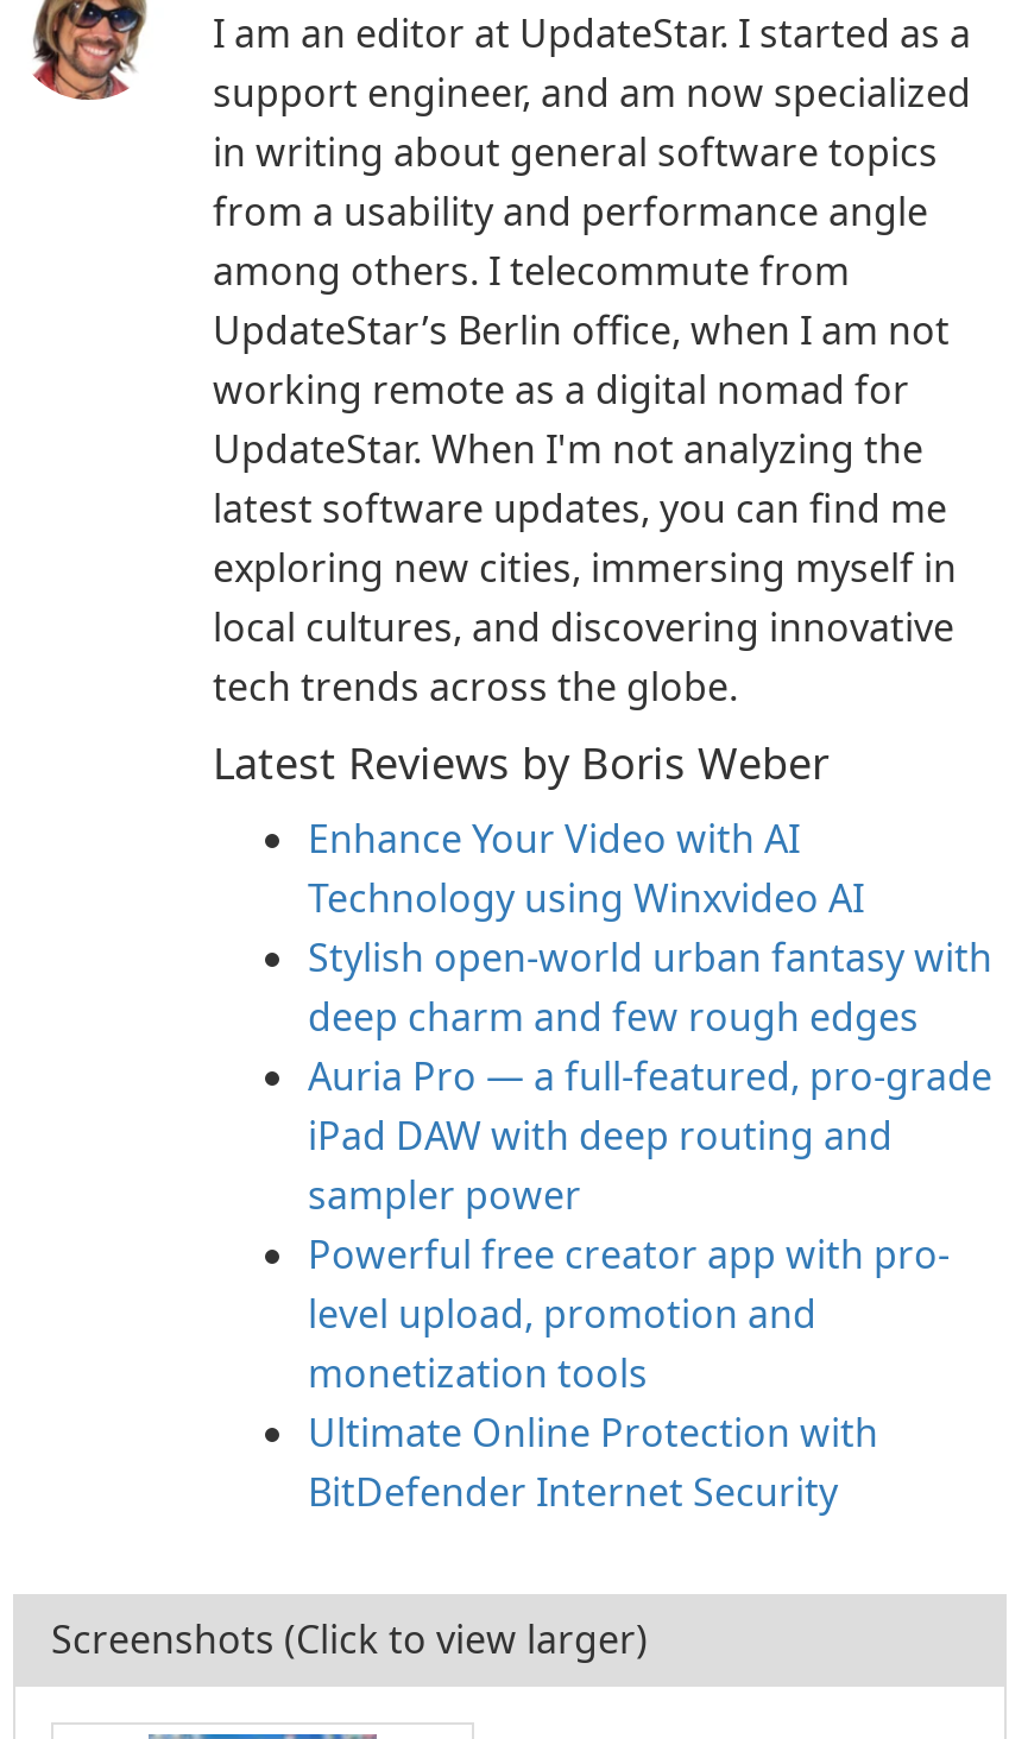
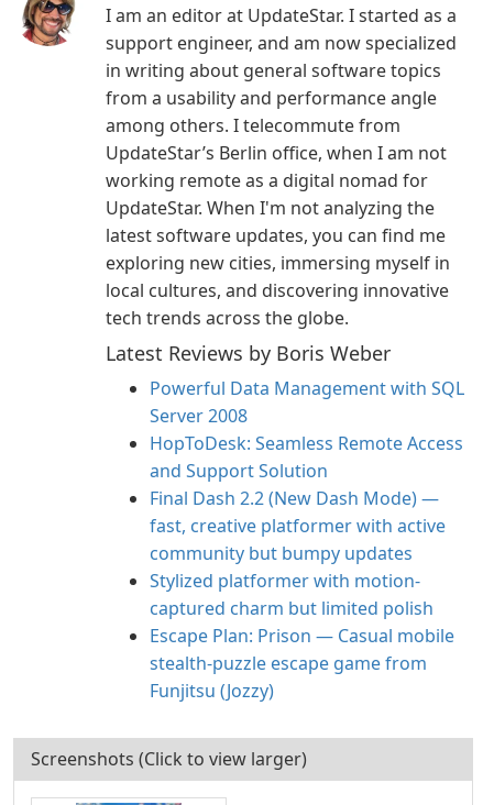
- Enhance Your Video with AI
- Technology using Winxvideo AI
- Stylish open-world urban fantasy with
- deep charm and few rough edges
- Auria Pro — a full-featured, pro-grade
- iPad DAW with deep routing and
- sampler power
- Powerful free creator app with pro-
- level upload, promotion and
- monetization tools
- Ultimate Online Protection with
- BitDefender Internet Security
+ Powerful Data Management with SQL
+ Server 2008
+ HopToDesk: Seamless Remote Access
+ and Support Solution
+ Final Dash 2.2 (New Dash Mode) —
+ fast, creative platformer with active
+ community but bumpy updates
+ Stylized platformer with motion-
+ captured charm but limited polish
+ Escape Plan: Prison — Casual mobile
+ stealth-puzzle escape game from
+ Funjitsu (Jozzy)
